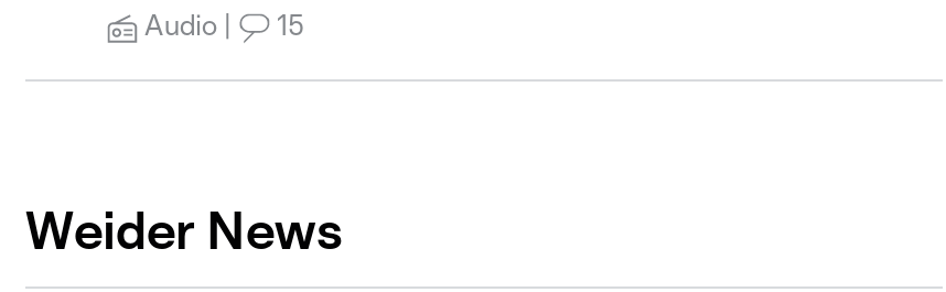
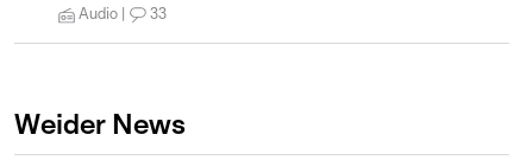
- 15
+ 33
